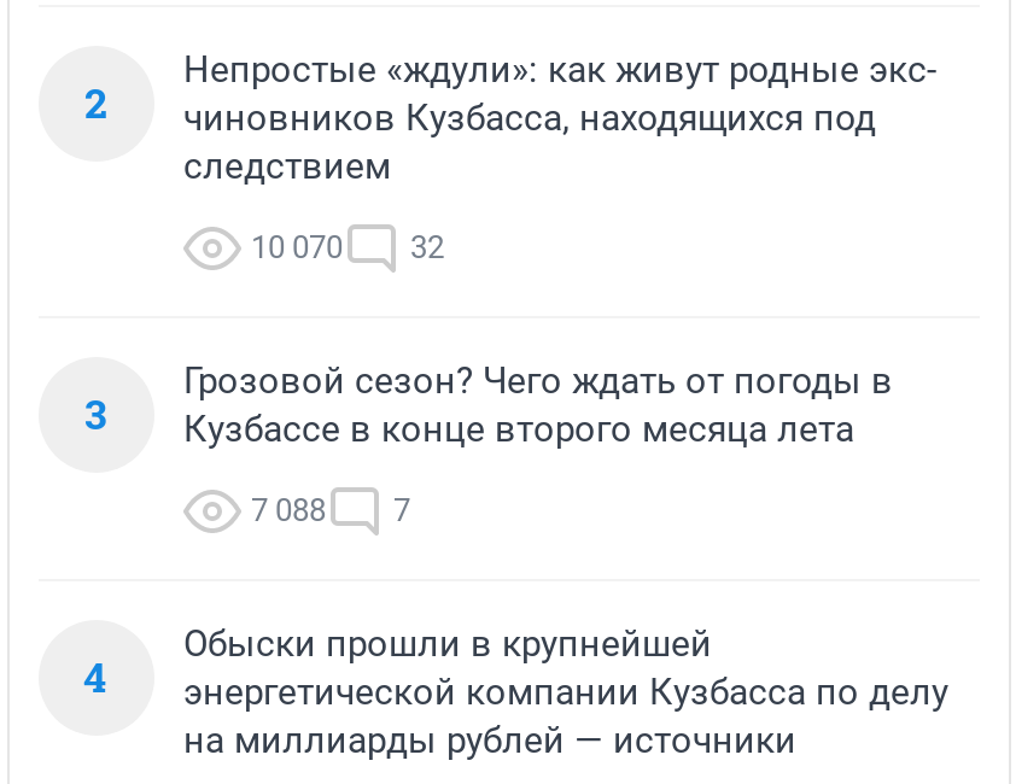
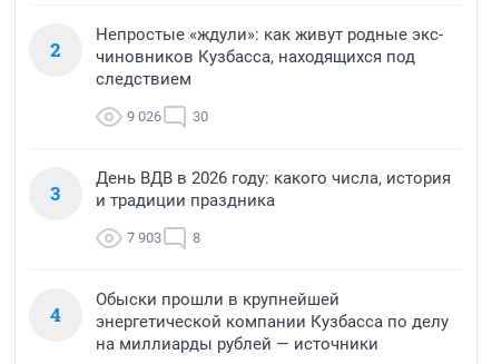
- 10 070
+ 9 026

- 32
+ 30

- Грозовой сезон? Чего ждать от погоды в
- Кузбассе в конце второго месяца лета
+ День ВДВ в 2026 году: какого числа, история
+ и традиции праздника

- 7 088
- 7
+ 7 903
+ 8
